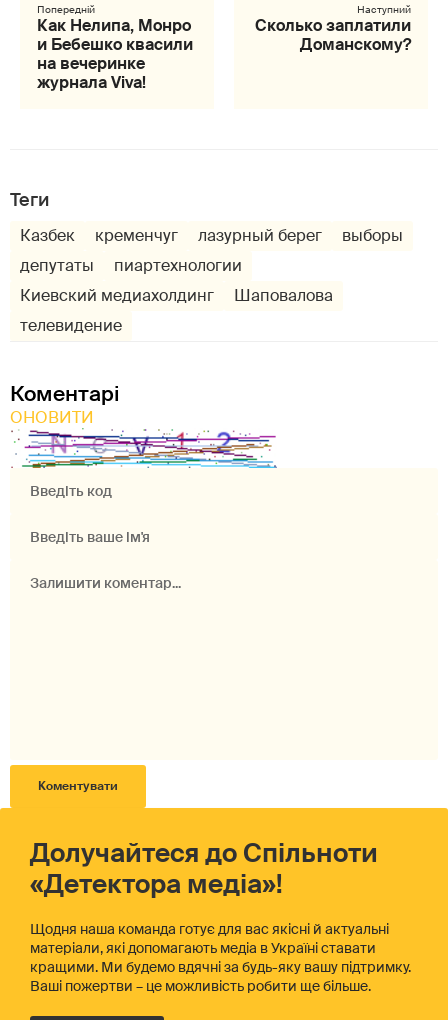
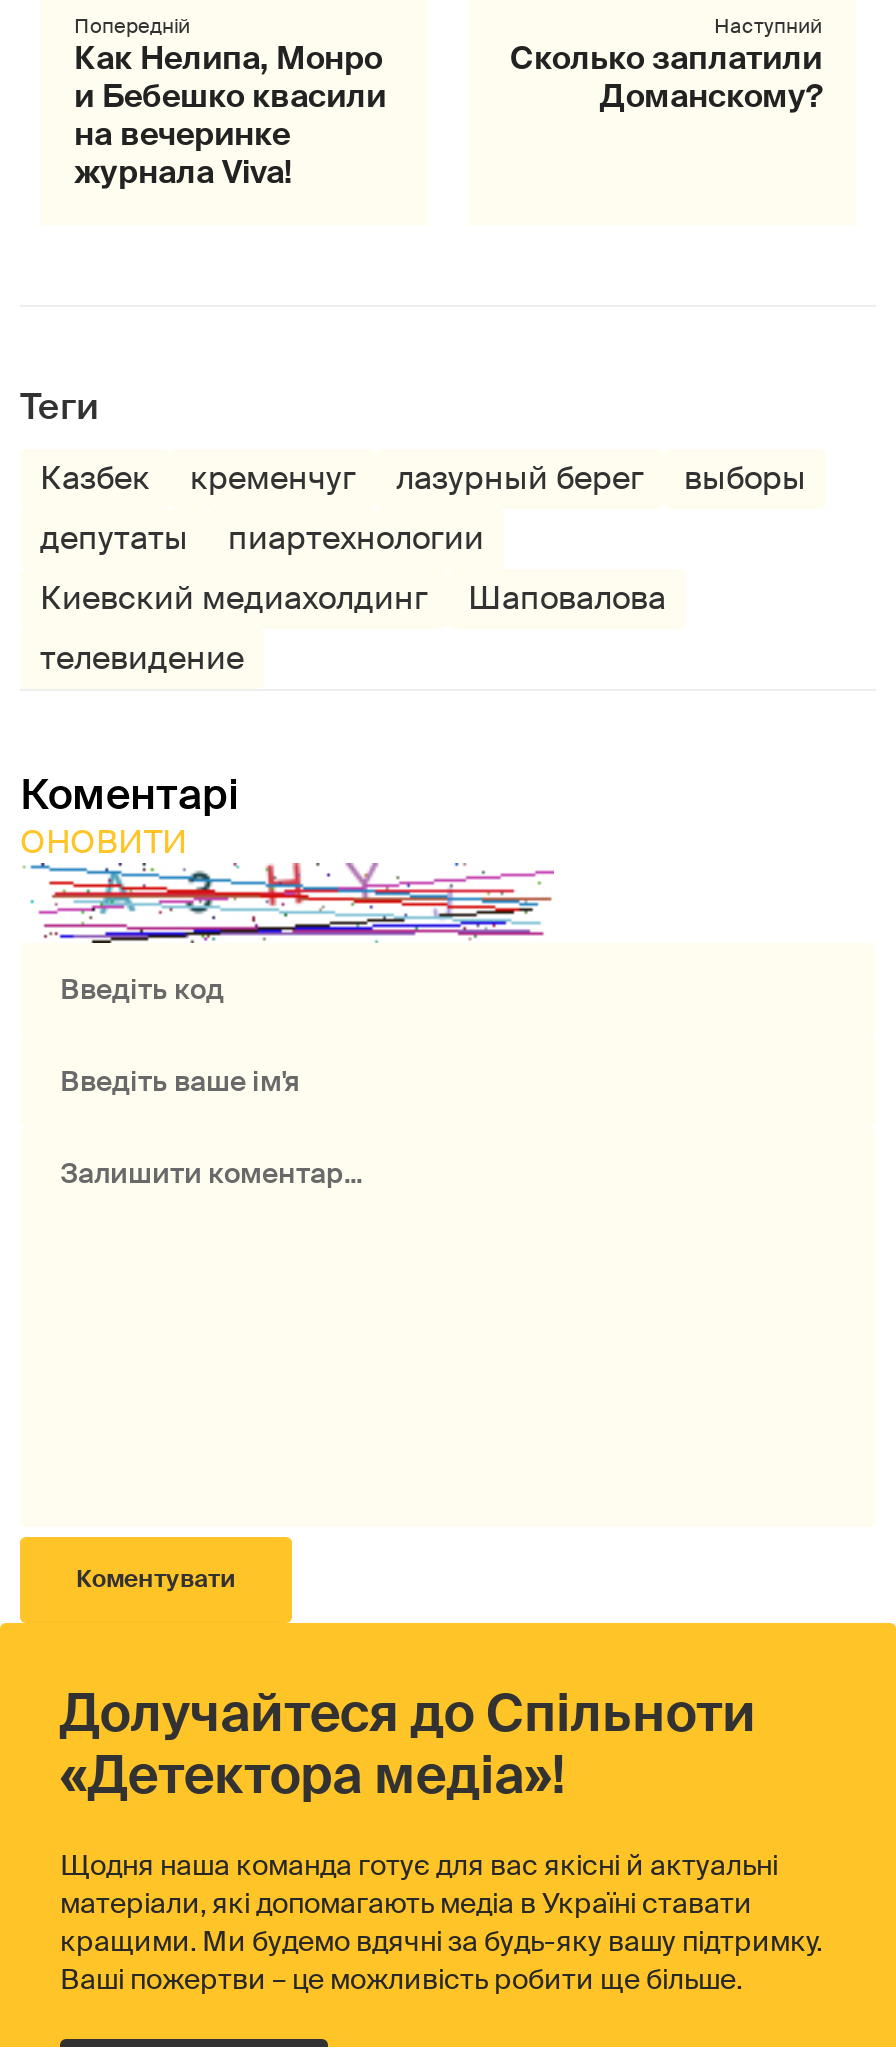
- [image]
+ [image]
